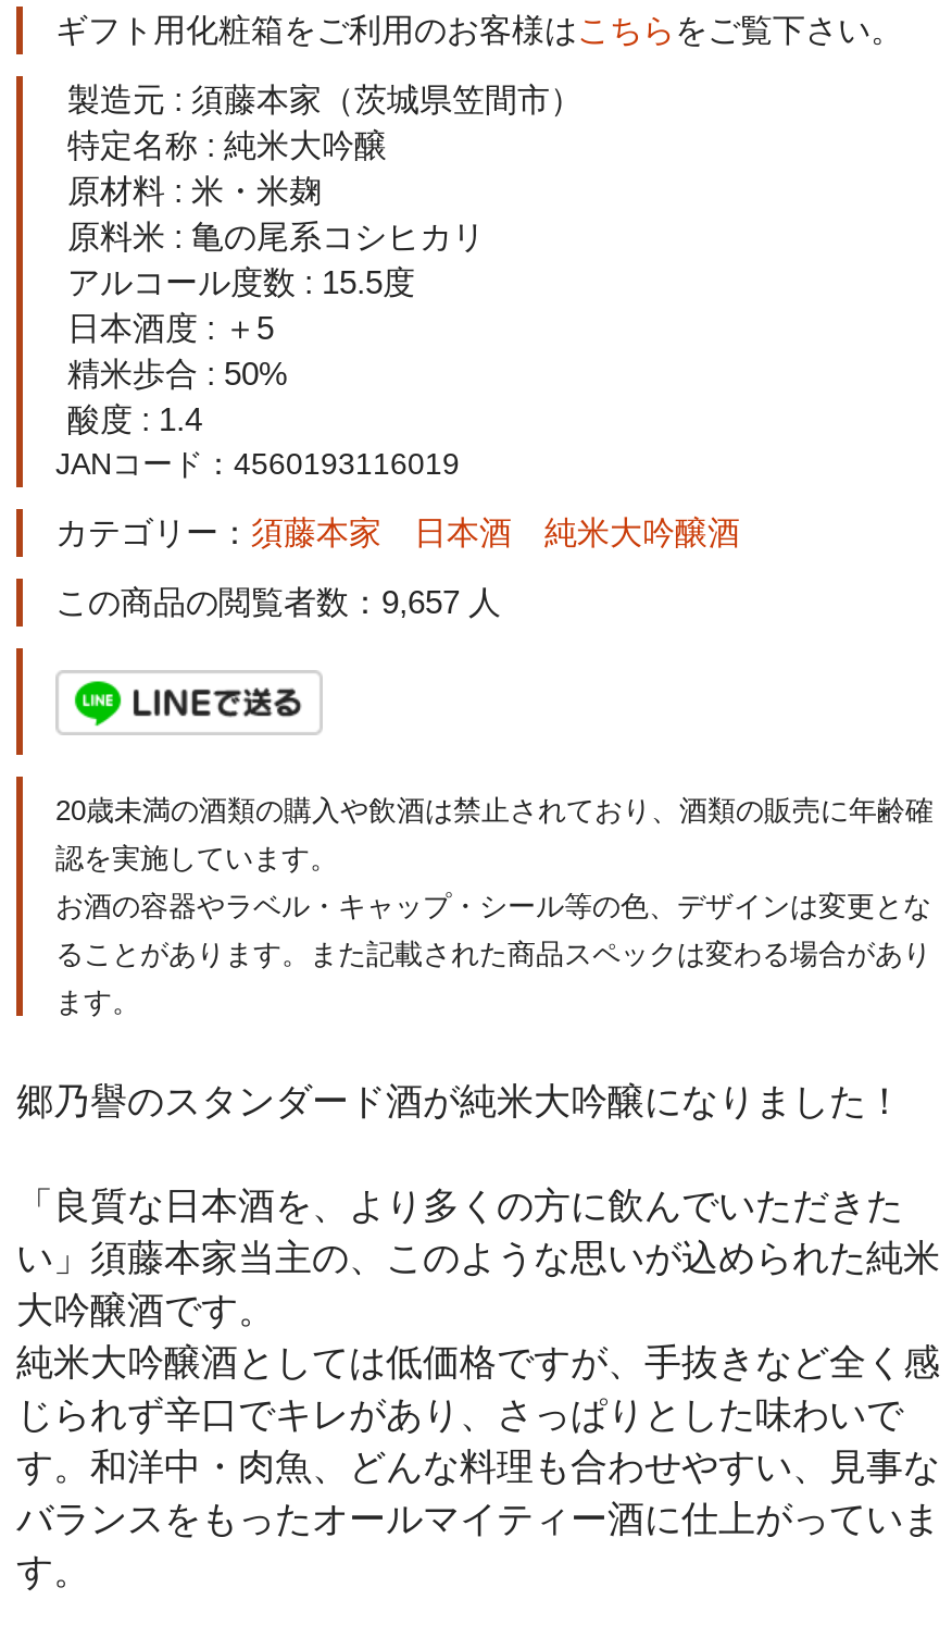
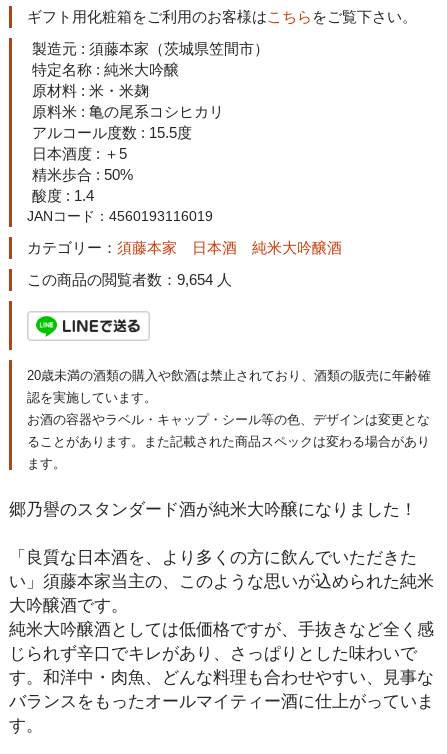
- この商品の閲覧者数：9,657 人
+ この商品の閲覧者数：9,654 人
